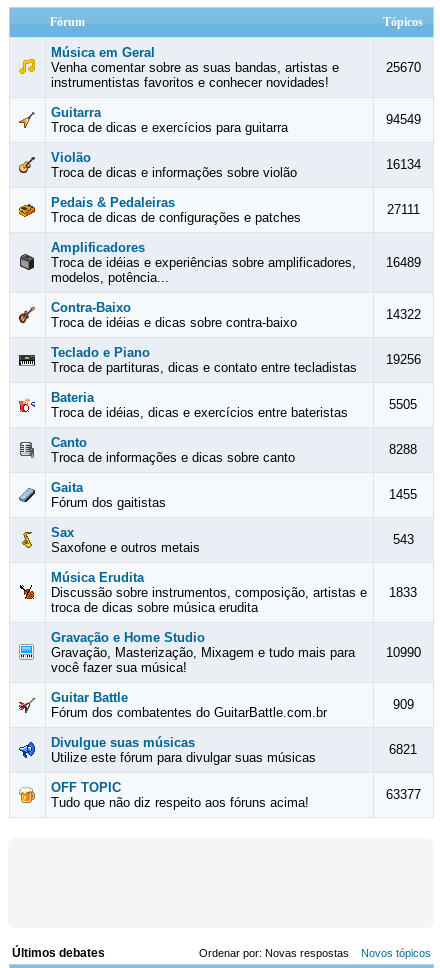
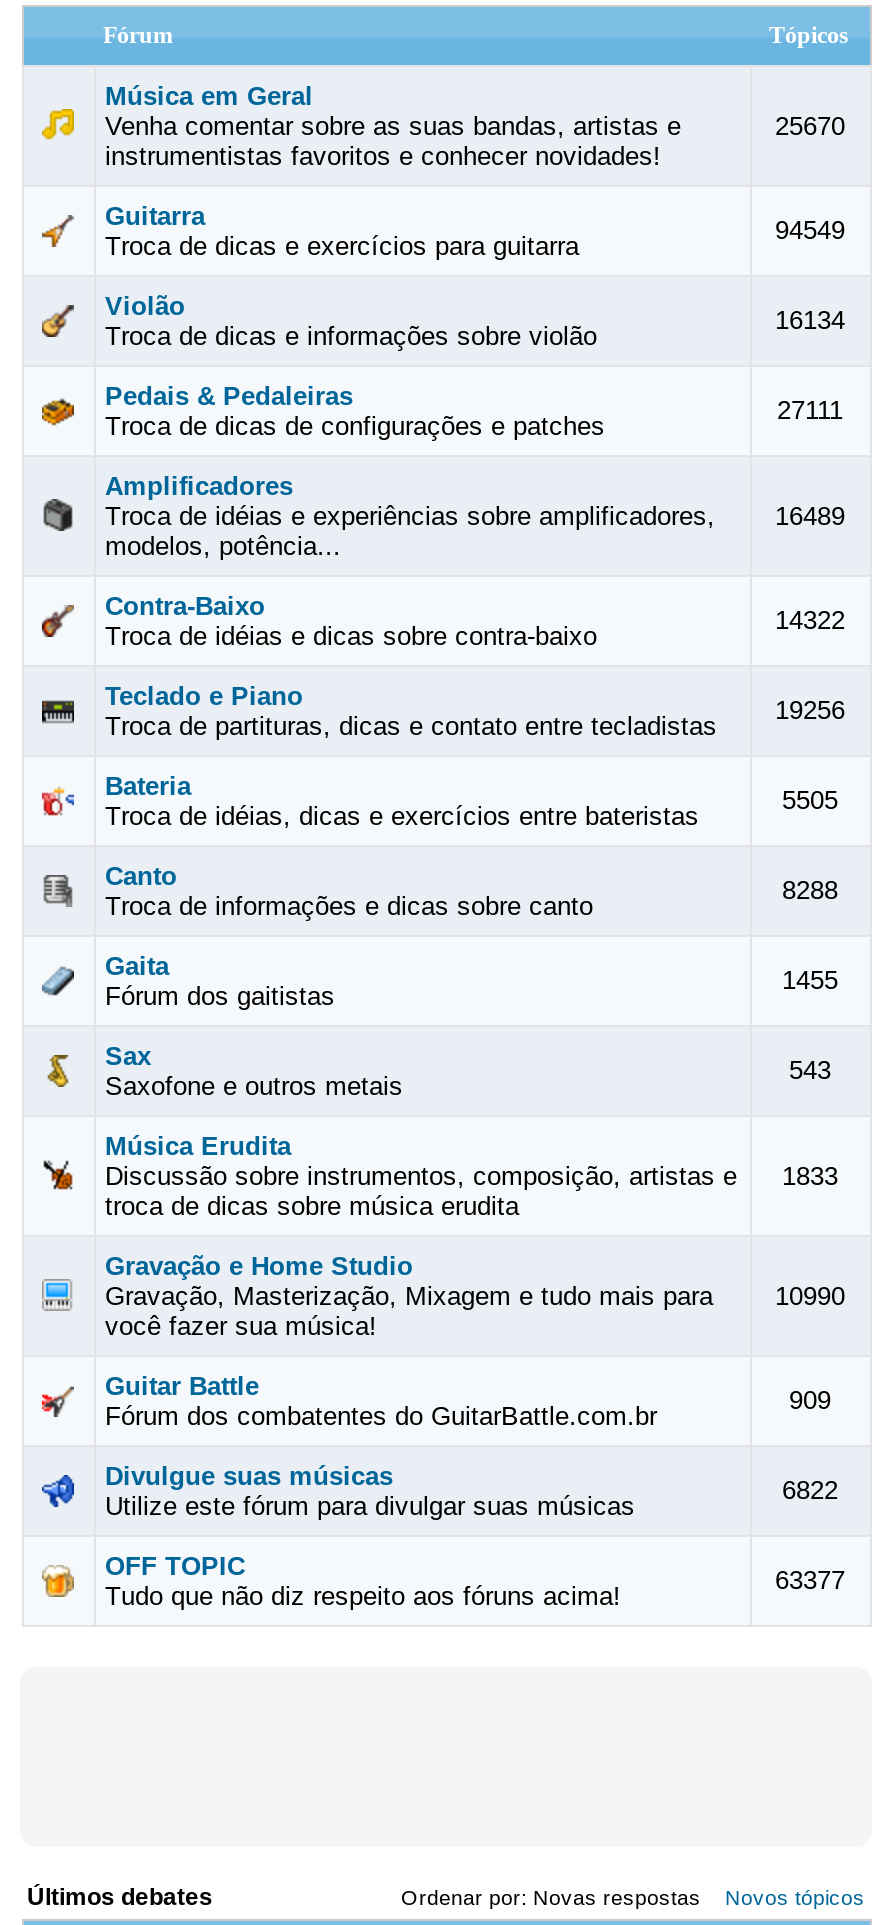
- 6821
+ 6822
